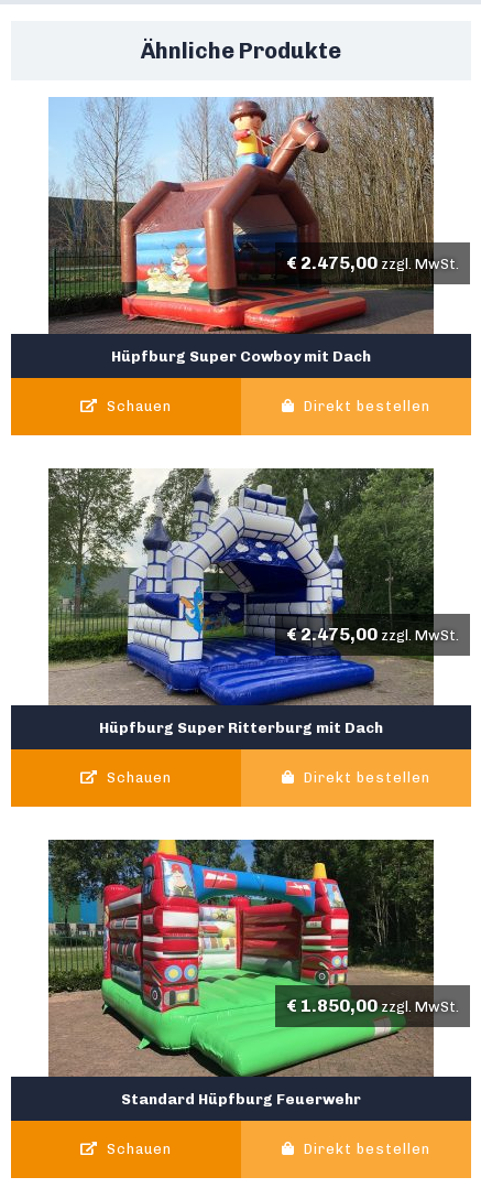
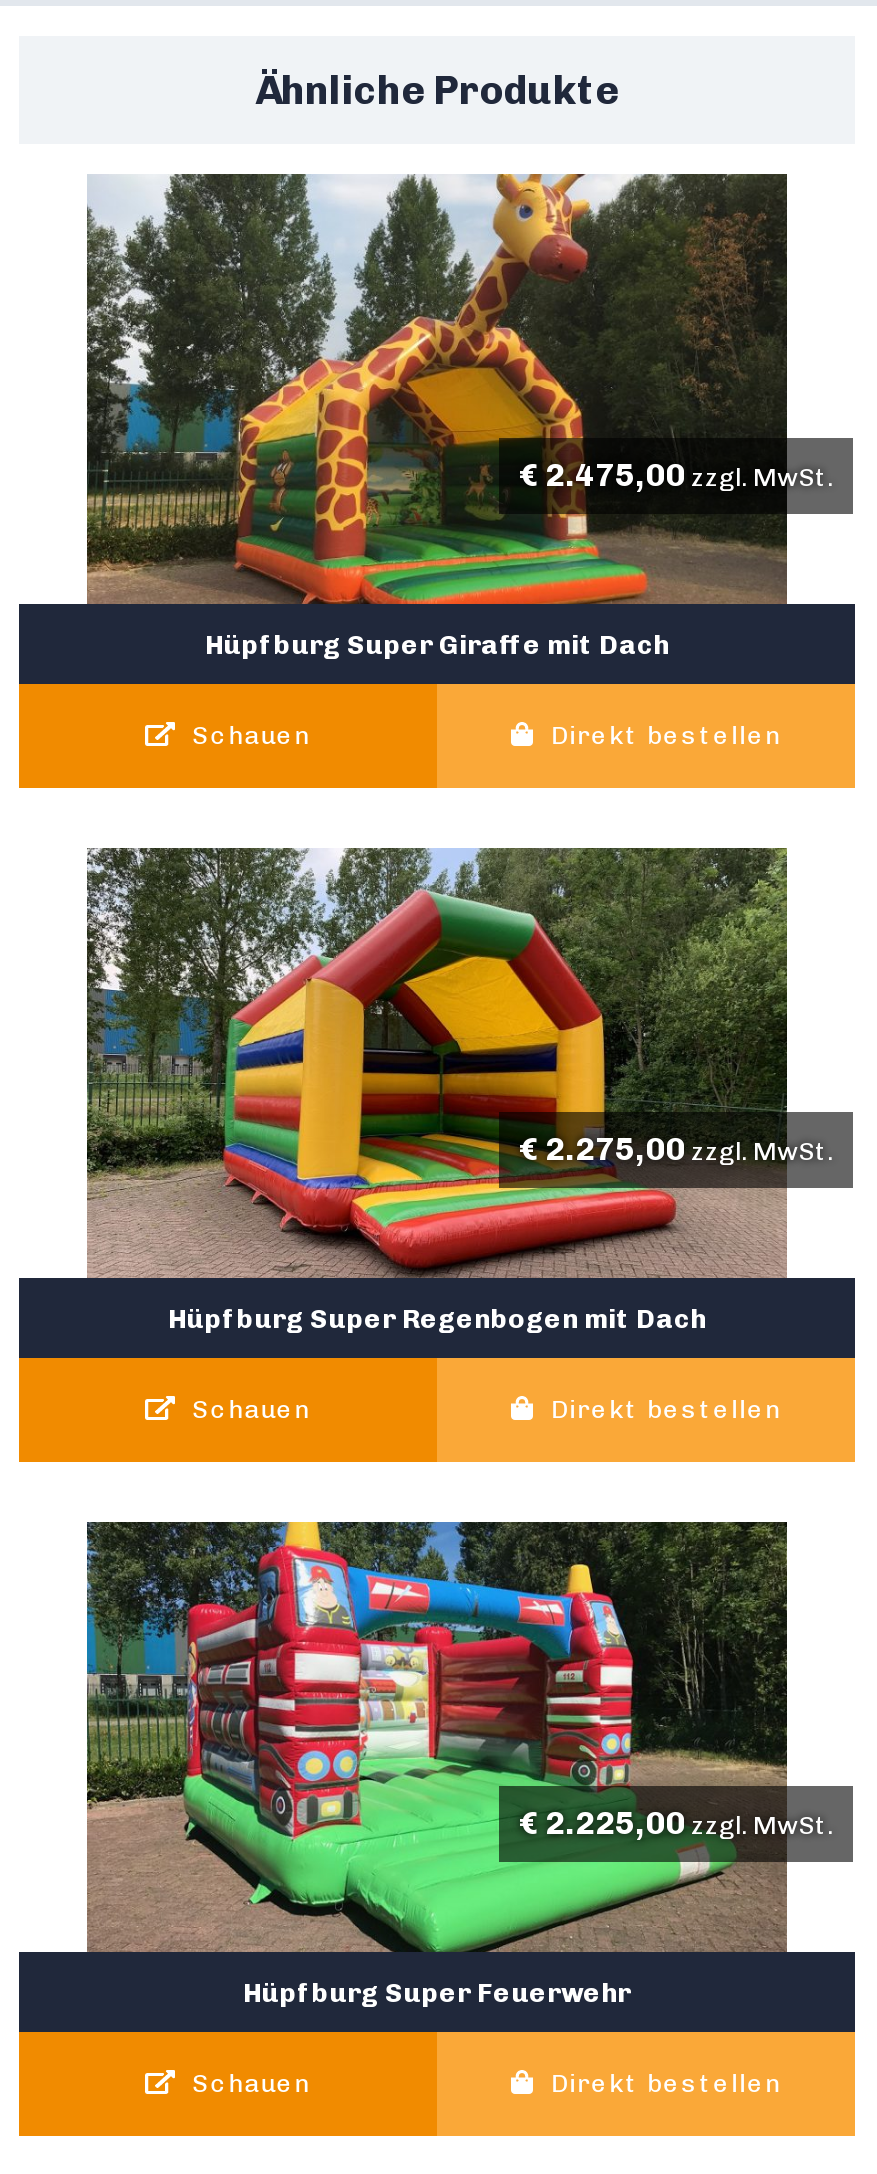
- [image]
- Hüpfburg Super Cowboy mit Dach
+ [image]
+ Hüpfburg Super Giraffe mit Dach

- [image]
- €2.475,00 zzgl. MwSt.
+ [image]
+ €2.275,00 zzgl. MwSt.

- Hüpfburg Super Ritterburg mit Dach
+ Hüpfburg Super Regenbogen mit Dach

- €1.850,00 zzgl. MwSt.
+ €2.225,00 zzgl. MwSt.

- Standard Hüpfburg Feuerwehr
+ Hüpfburg Super Feuerwehr
